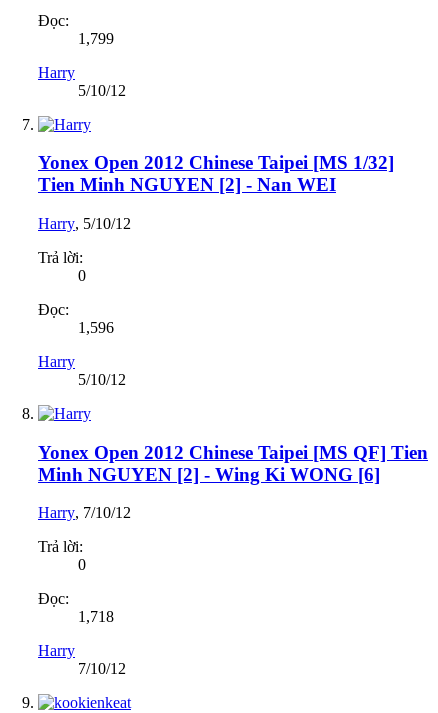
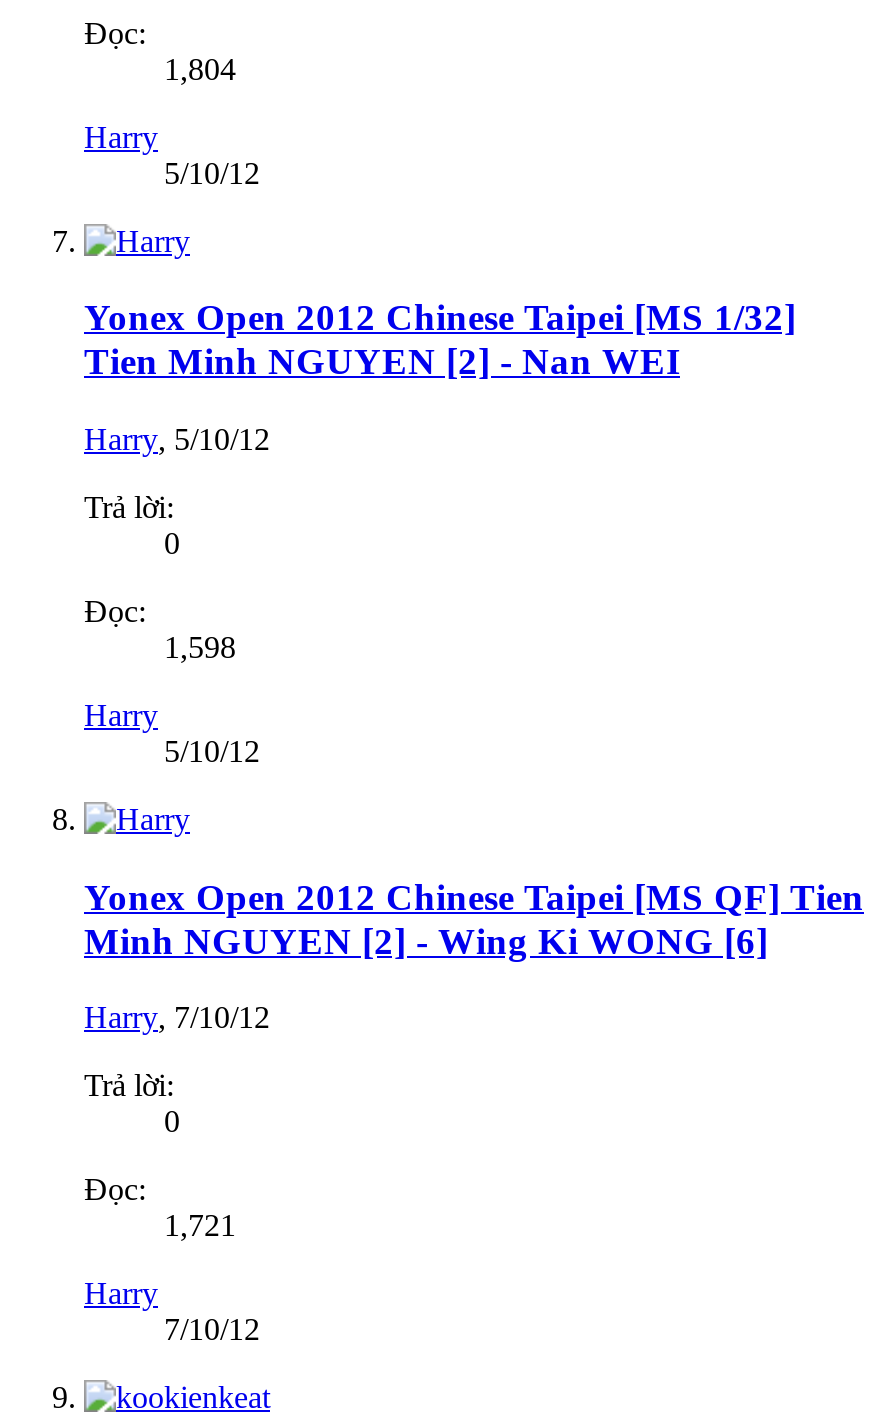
- 1,799
+ 1,804

- 1,596
+ 1,598

- 1,718
+ 1,721
